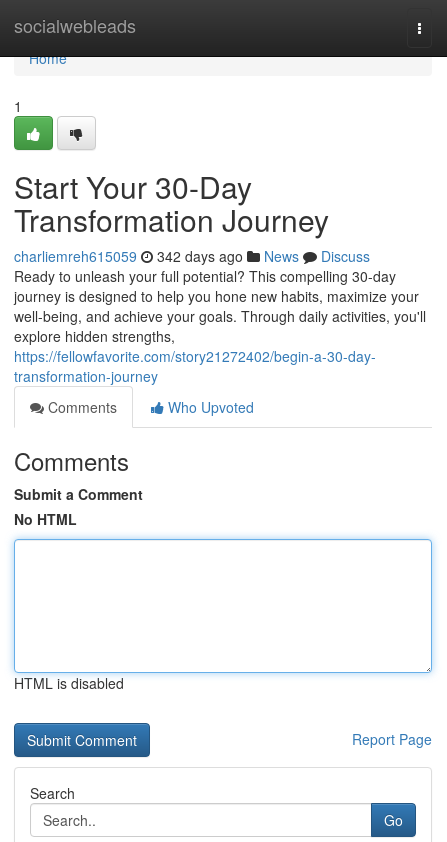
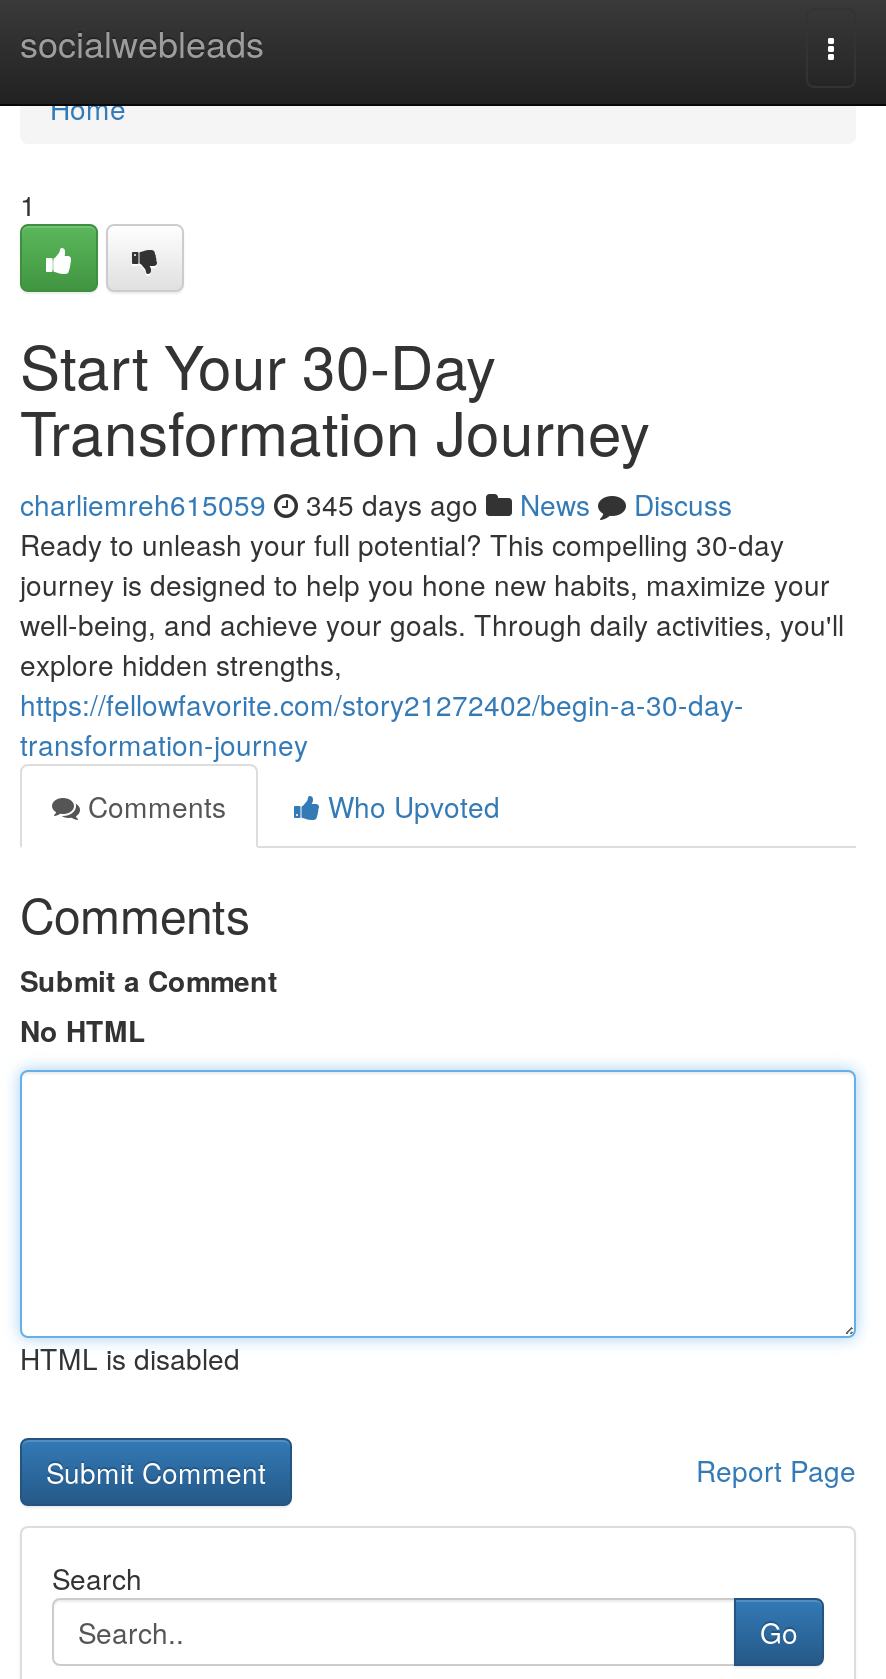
- charliemreh615059 342 days ago News Discuss
+ charliemreh615059 345 days ago News Discuss
